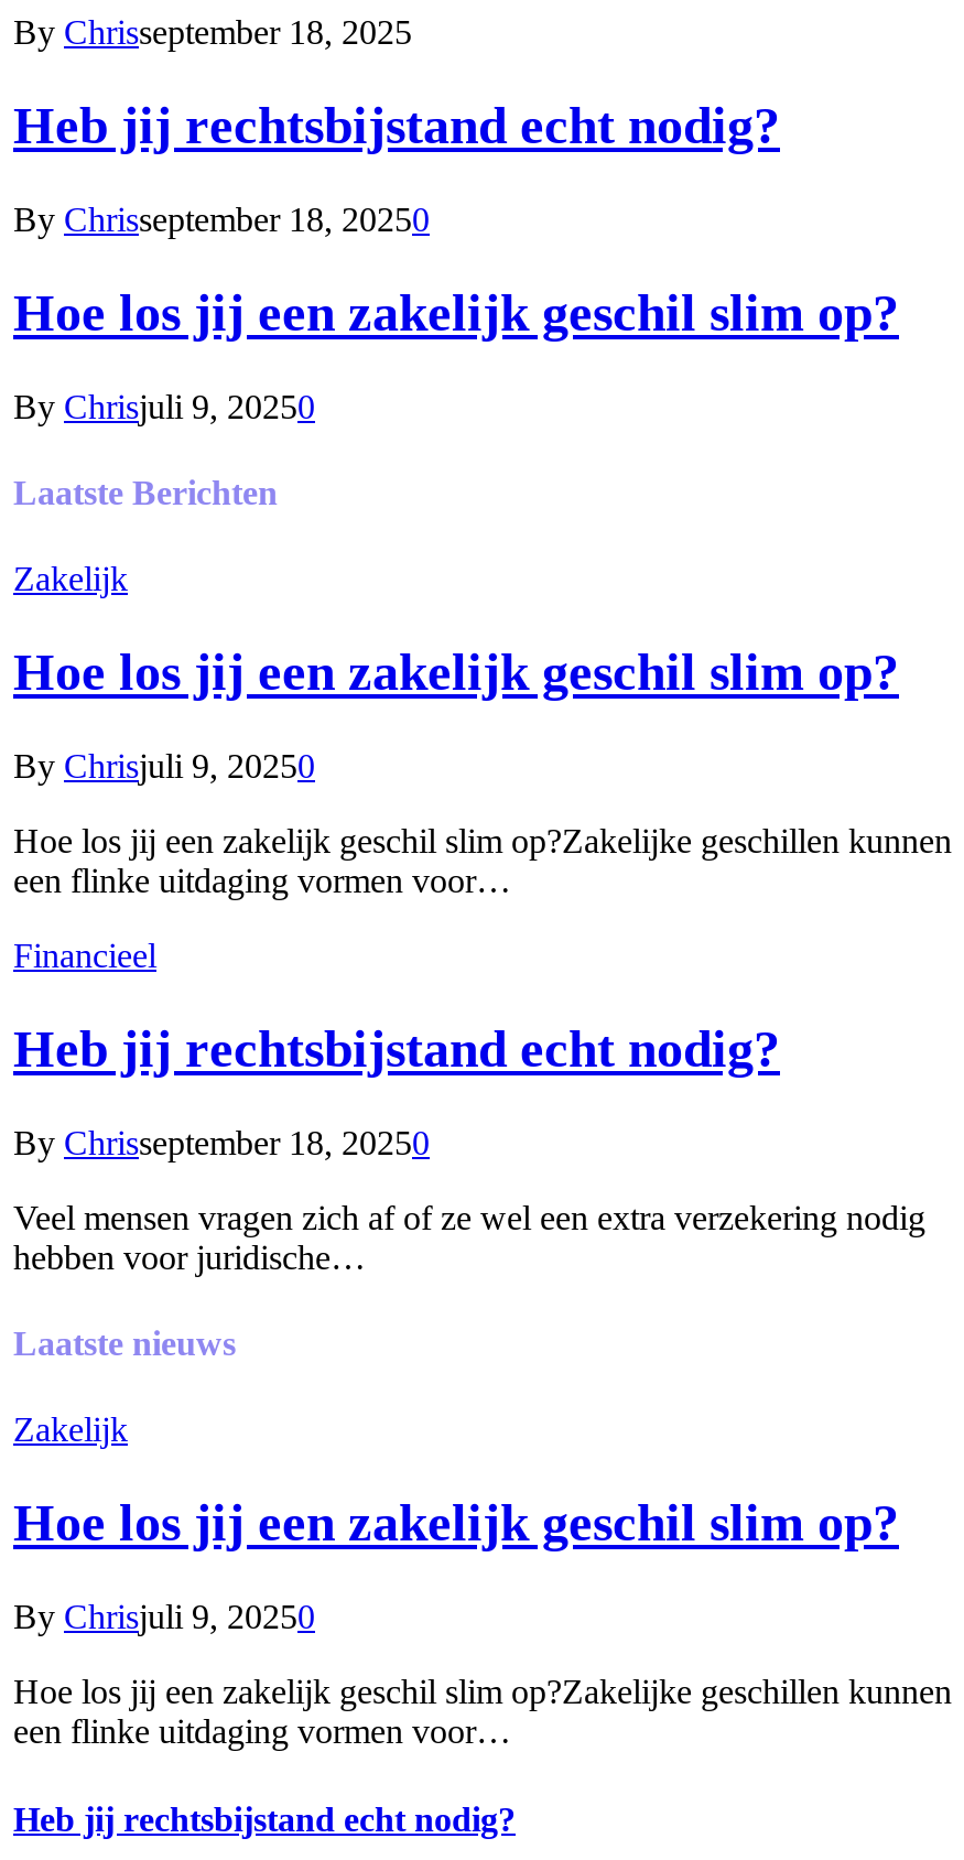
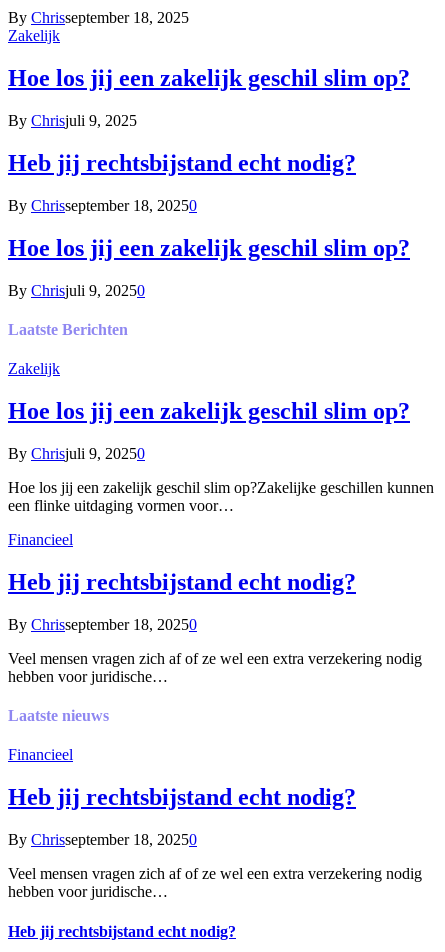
+ Zakelijk
+ Hoe los jij een zakelijk geschil slim op?
+ By Chrisjuli 9, 2025

- Zakelijk
+ Financieel

- Hoe los jij een zakelijk geschil slim op?
+ Heb jij rechtsbijstand echt nodig?

- By Chrisjuli 9, 20250
+ By Chrisseptember 18, 20250

- Hoe los jij een zakelijk geschil slim op?Zakelijke geschillen kunnen
- een flinke uitdaging vormen voor…
+ Veel mensen vragen zich af of ze wel een extra verzekering nodig
+ hebben voor juridische…
